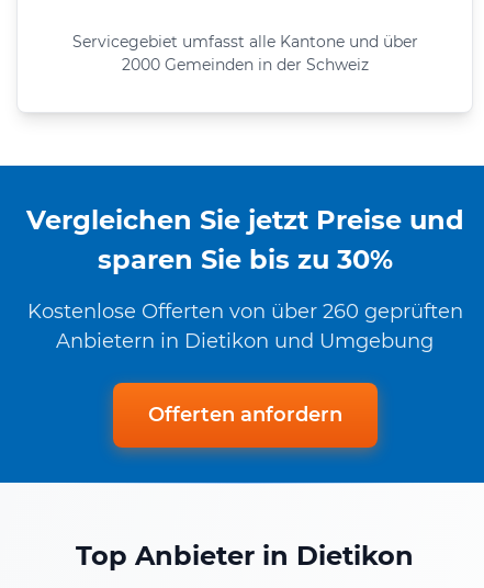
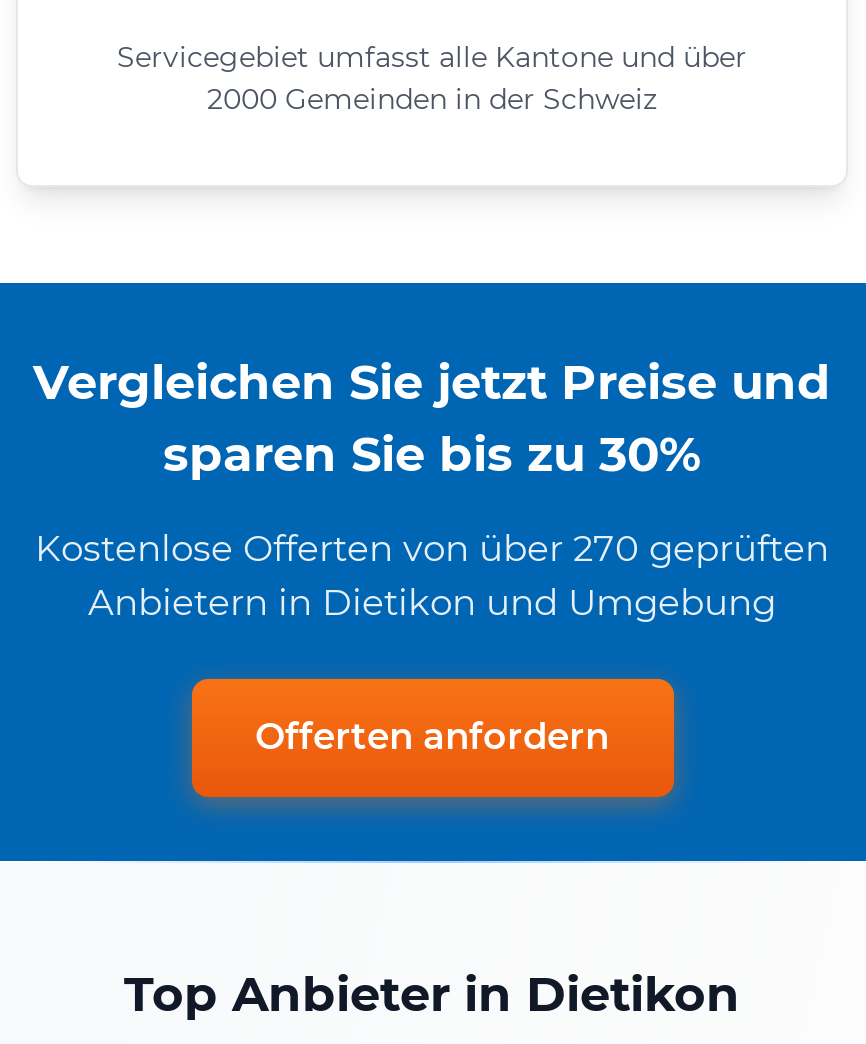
- Kostenlose Offerten von über 260 geprüften
+ Kostenlose Offerten von über 270 geprüften
